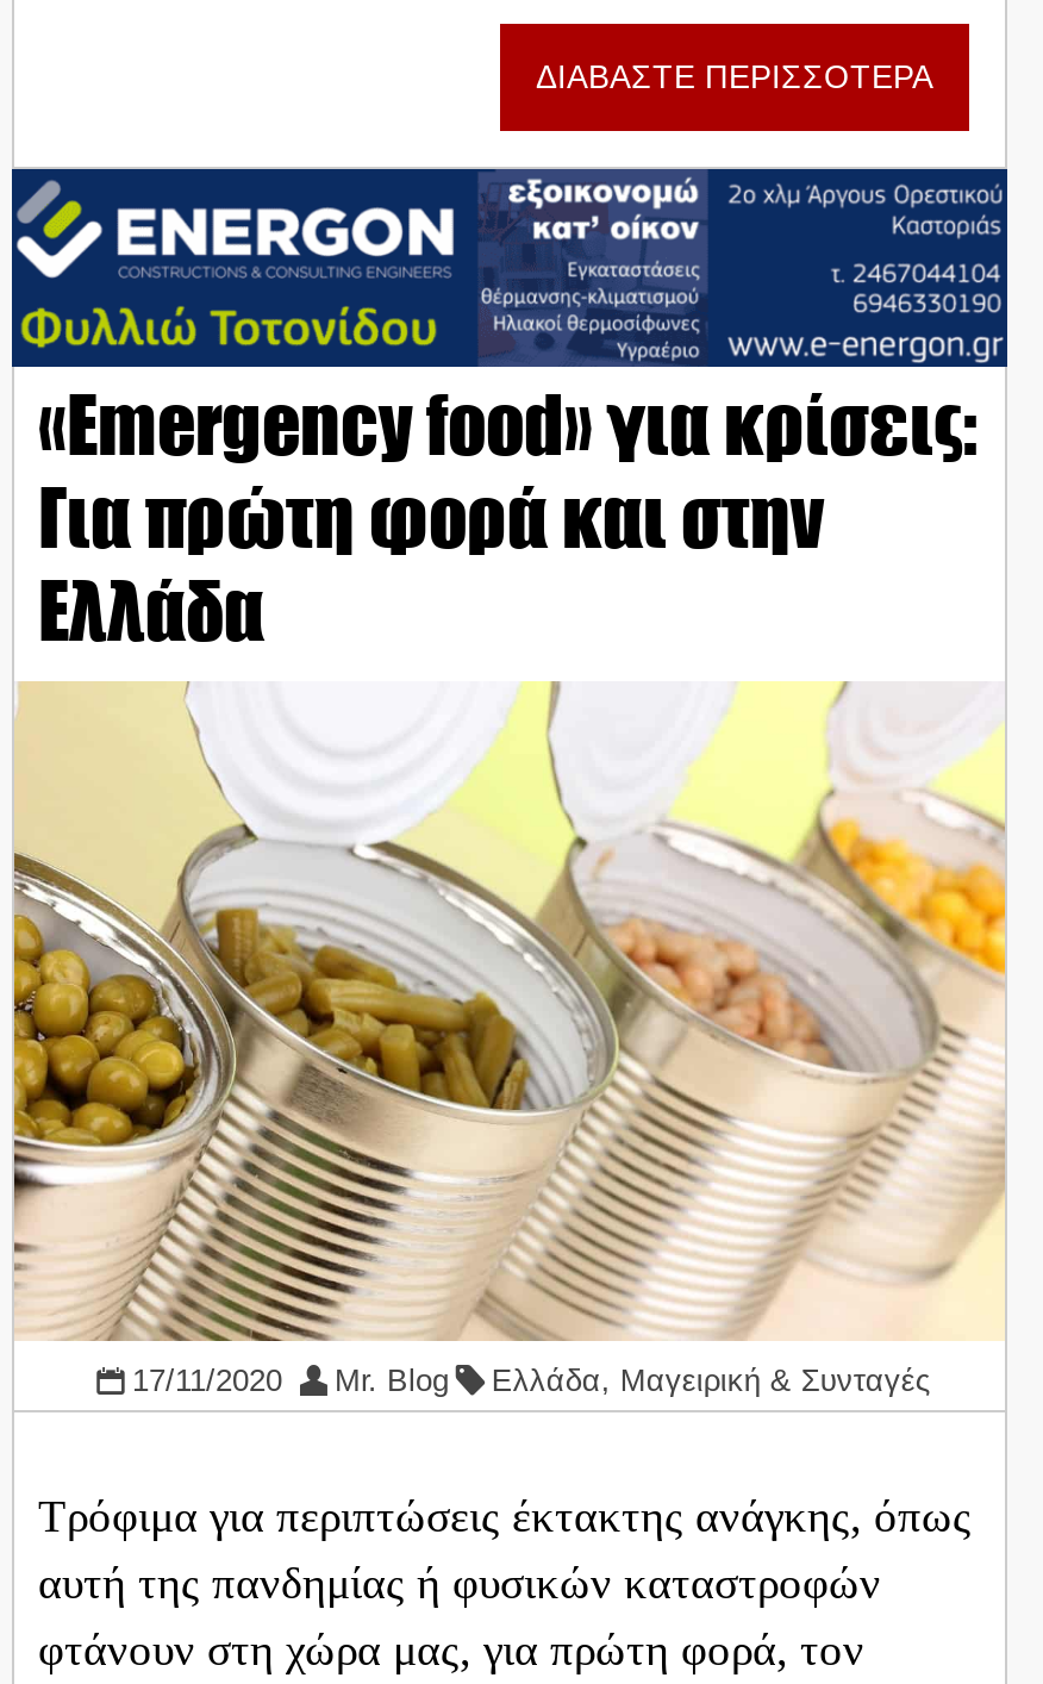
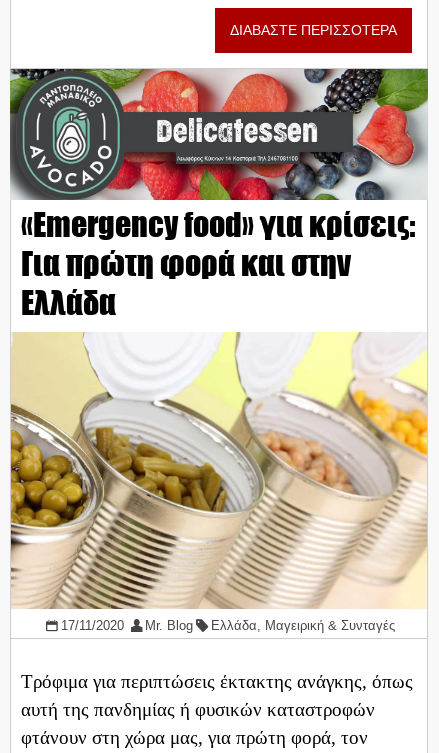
- [image]
+ [image]
